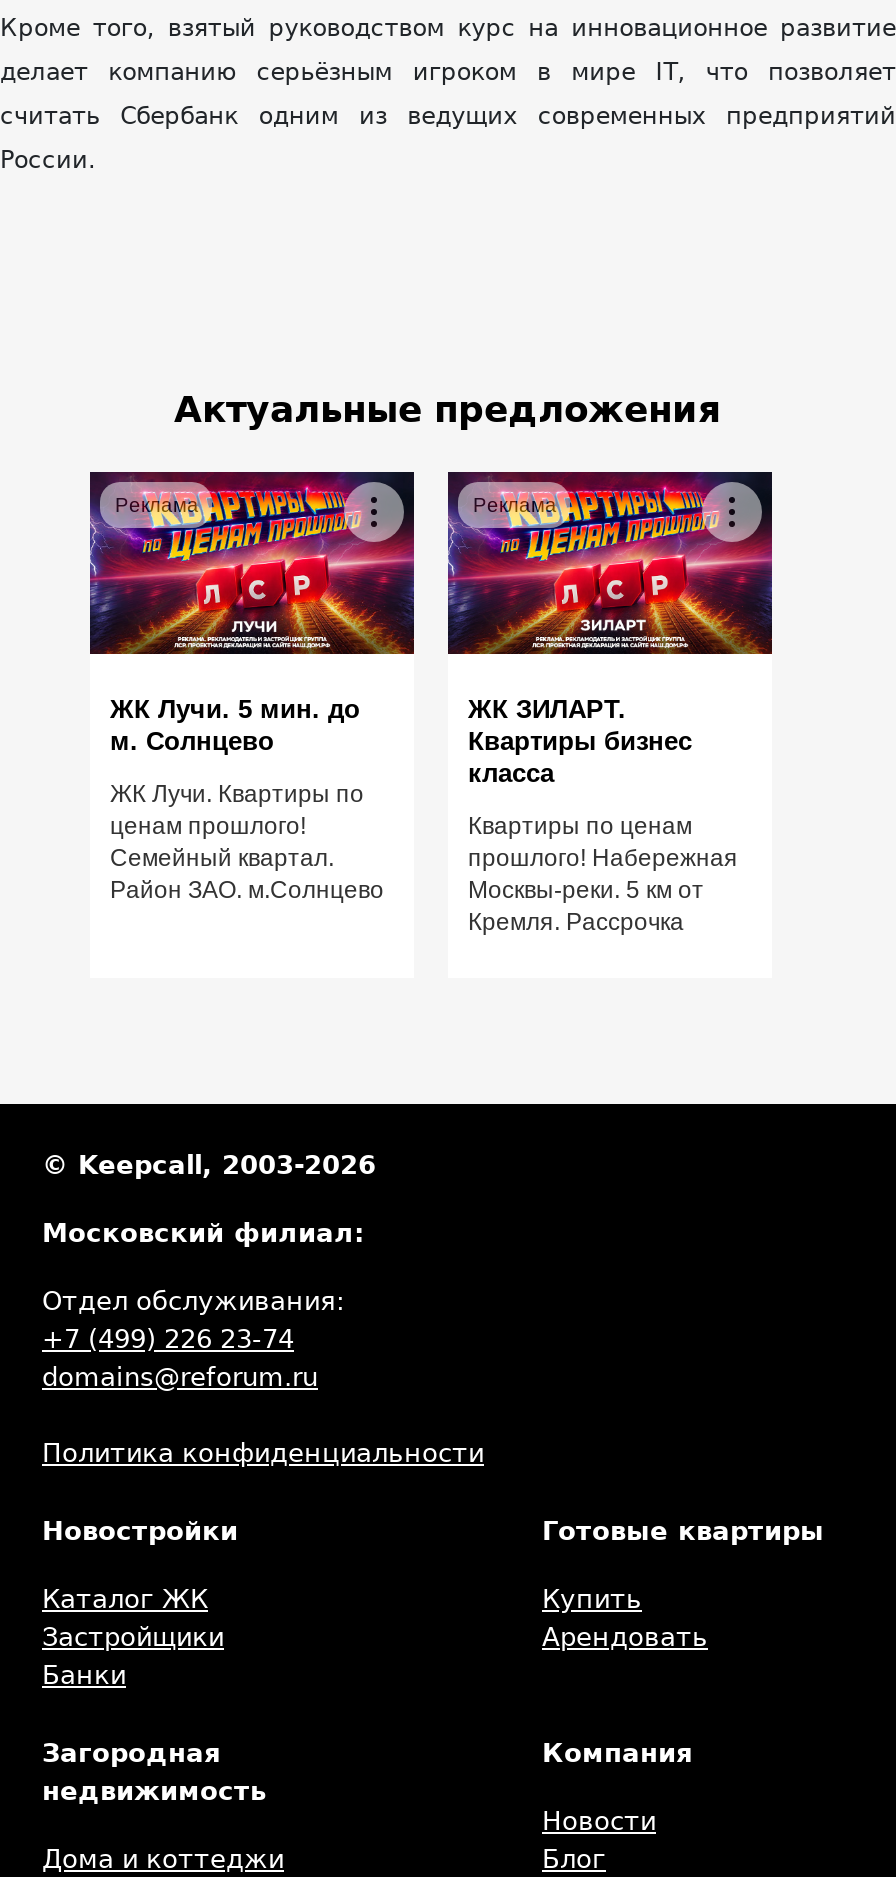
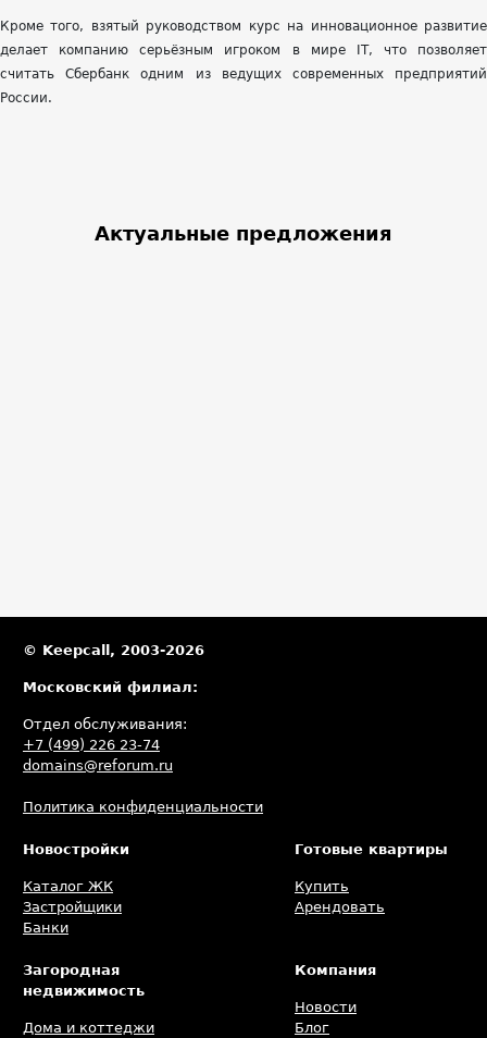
- [image]
- Реклама

- [image]
- Реклама

- ЖК Лучи. 5 мин. до
- м. Солнцево
- ЖК Лучи. Квартиры по
- ценам прошлого!
- Семейный квартал.
- Район ЗАО. м.Солнцево

- ЖК ЗИЛАРТ.
- Квартиры бизнес
- класса
- Квартиры по ценам
- прошлого! Набережная
- Москвы-реки. 5 км от
- Кремля. Рассрочка
